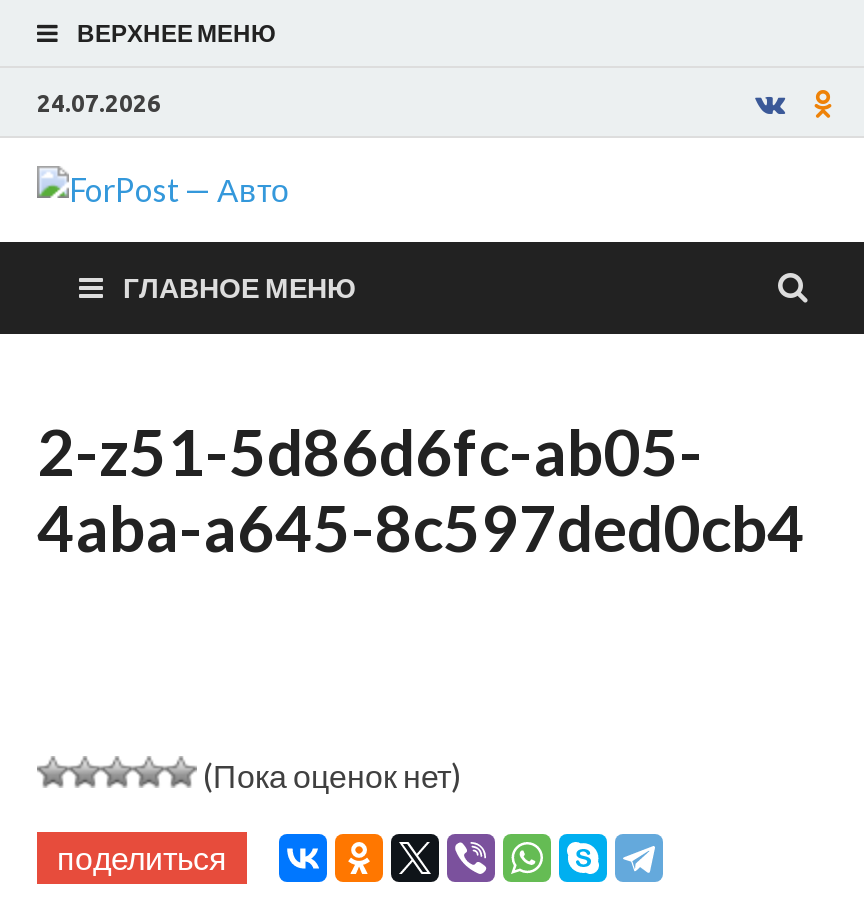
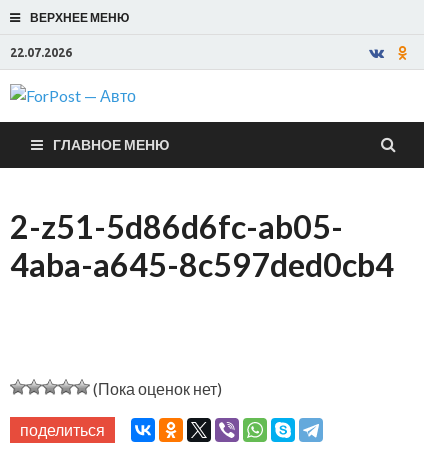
- 24.07.2026
+ 22.07.2026
